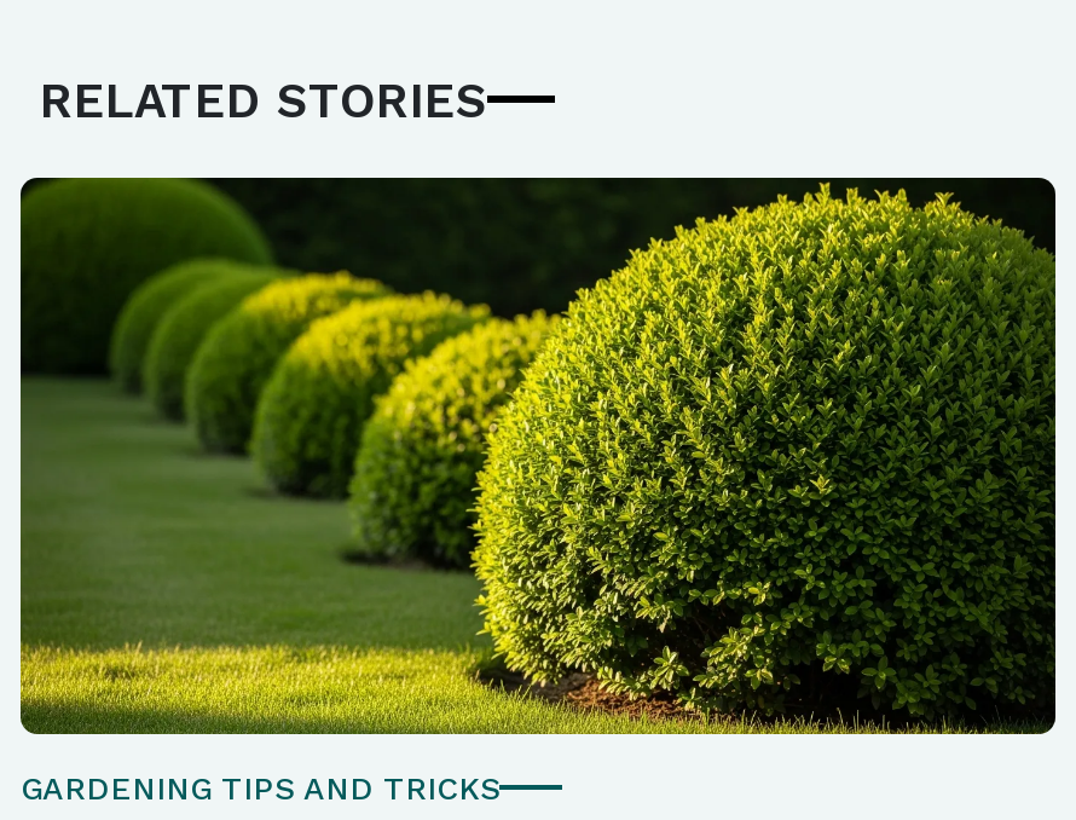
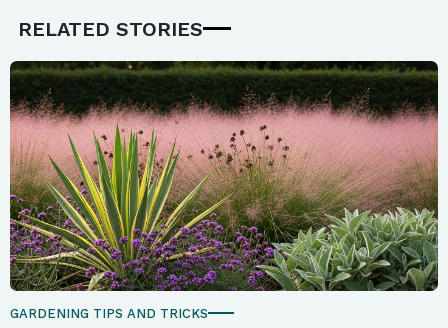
- [image]
+ [image]
